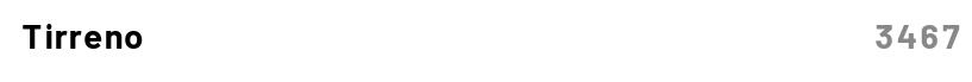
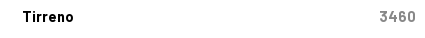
- 3467
+ 3460
